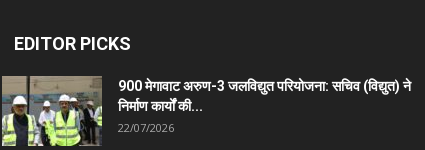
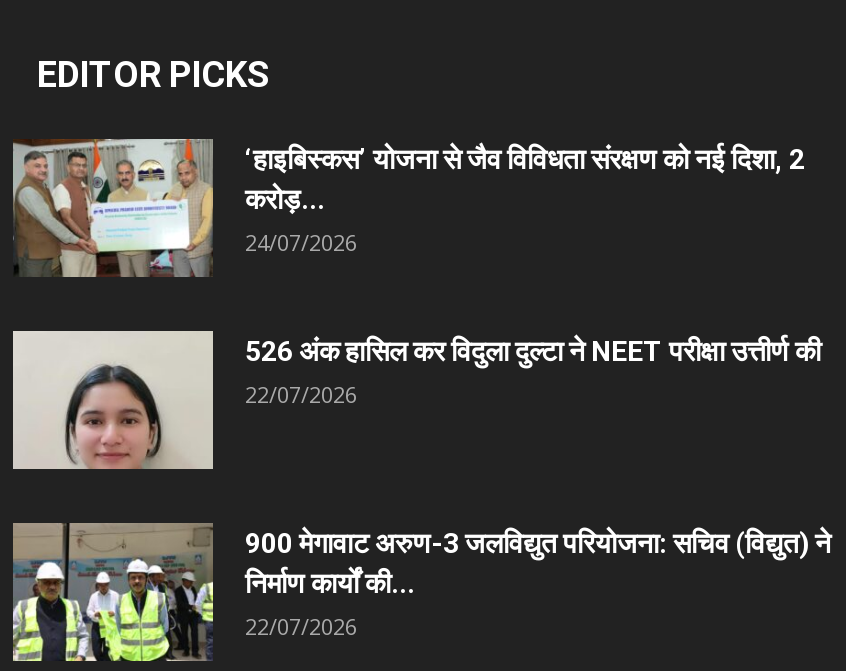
+ [image]

+ [image]
+ ‘हाइबिस्कस’ योजना से जैव विविधता संरक्षण को नई दिशा, 2
+ करोड़...
+ 24/07/2026
+ 526 अंक हासिल कर विदुला दुल्टा ने NEET परीक्षा उत्तीर्ण की
+ 22/07/2026
